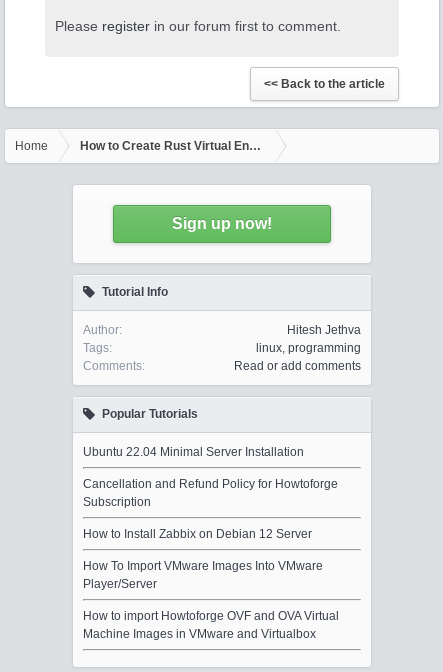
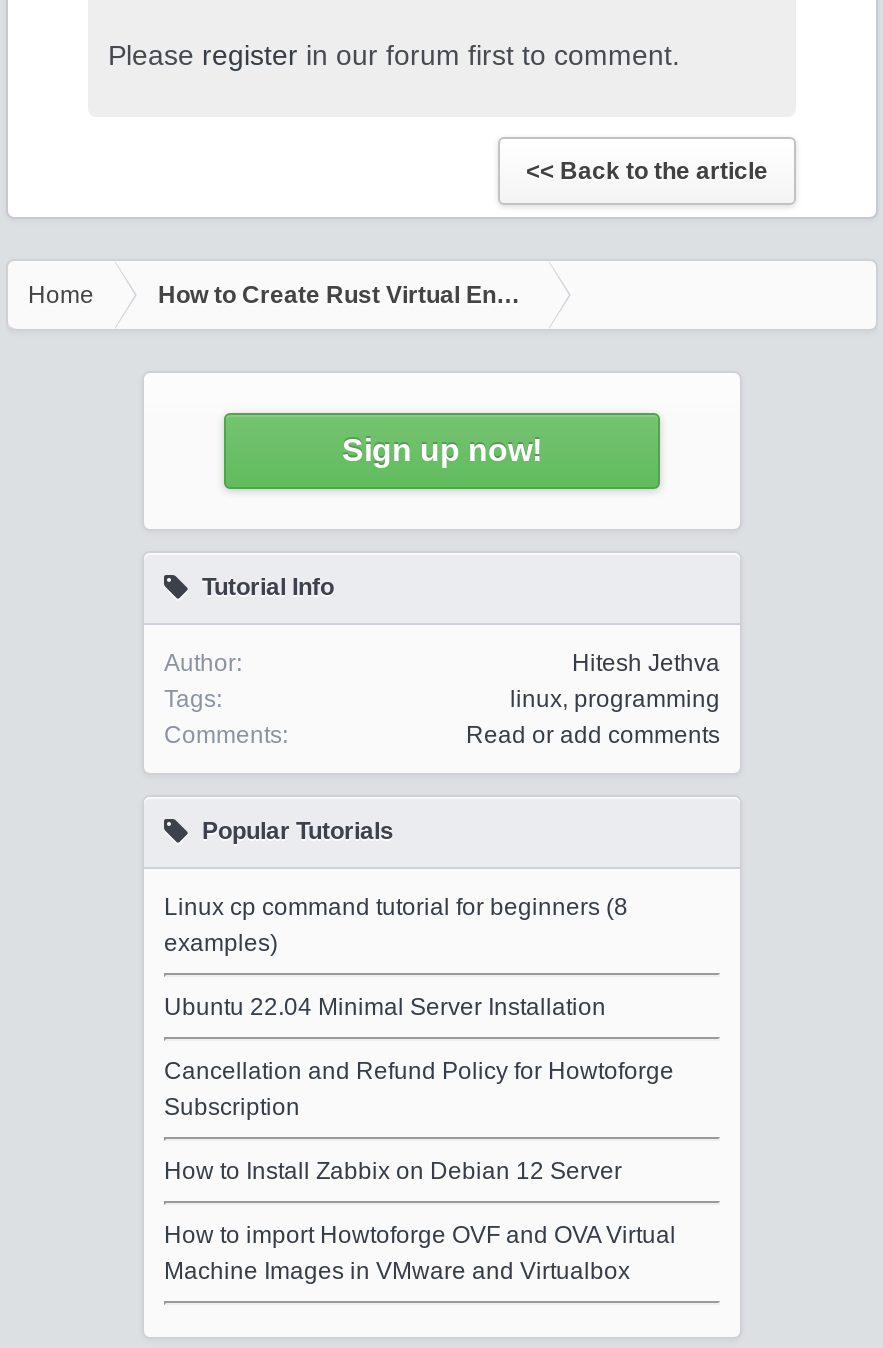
+ Linux cp command tutorial for beginners (8
+ examples)

moved down: Ubuntu 22.04 Minimal Server Installation | Cancellation and Refund Policy for Howtoforge | Subscription | How to Install Zabbix on Debian 12 Server

- How To Import VMware Images Into VMware
- Player/Server
